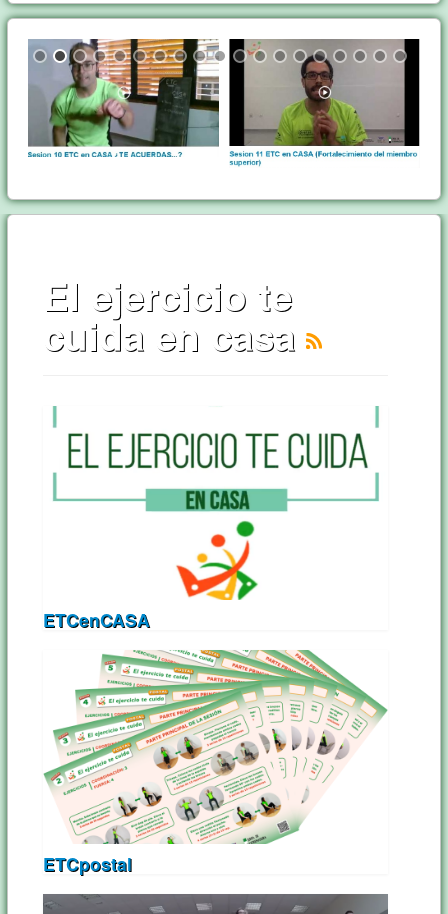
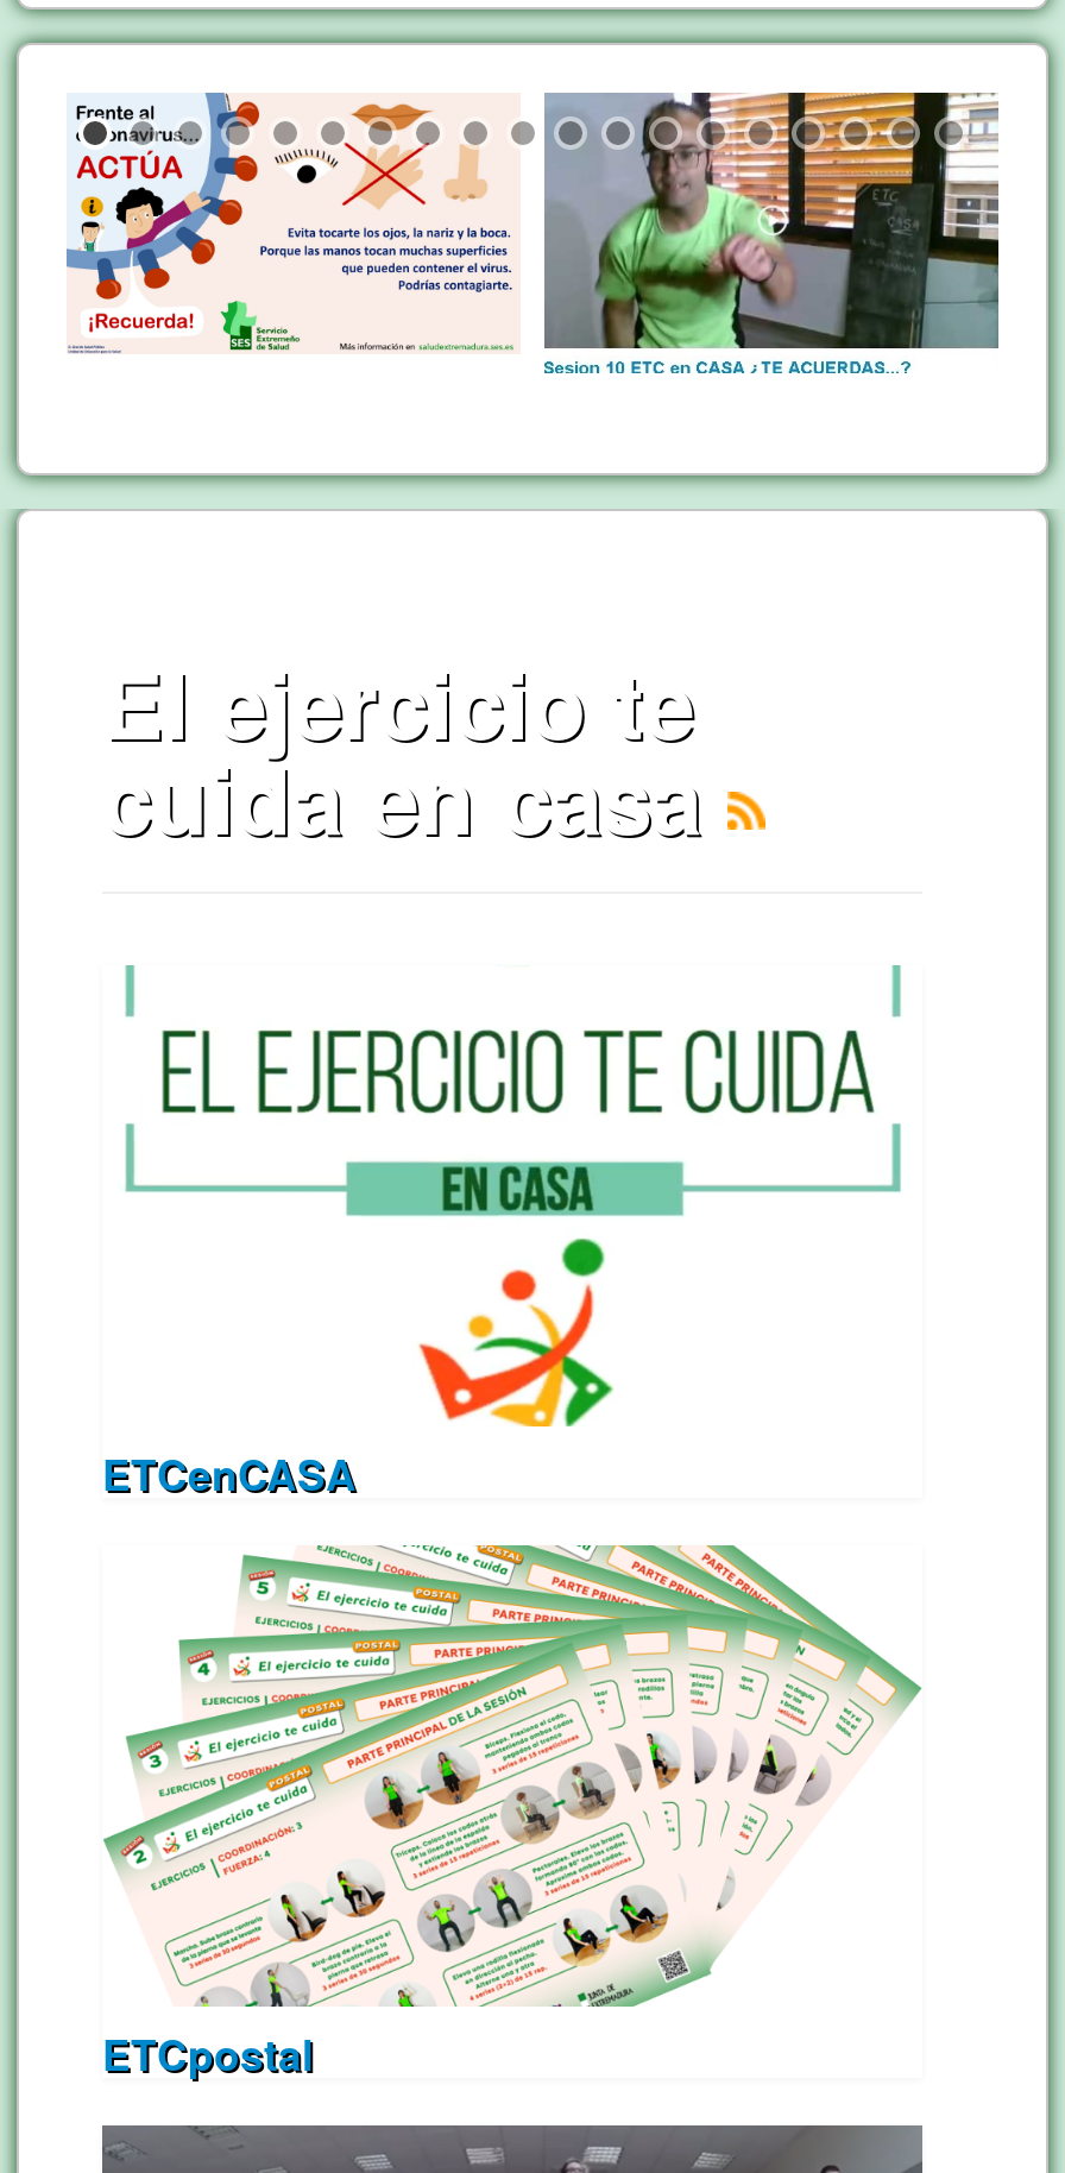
- [image]
+ [image]

- [image]
+ [image]
